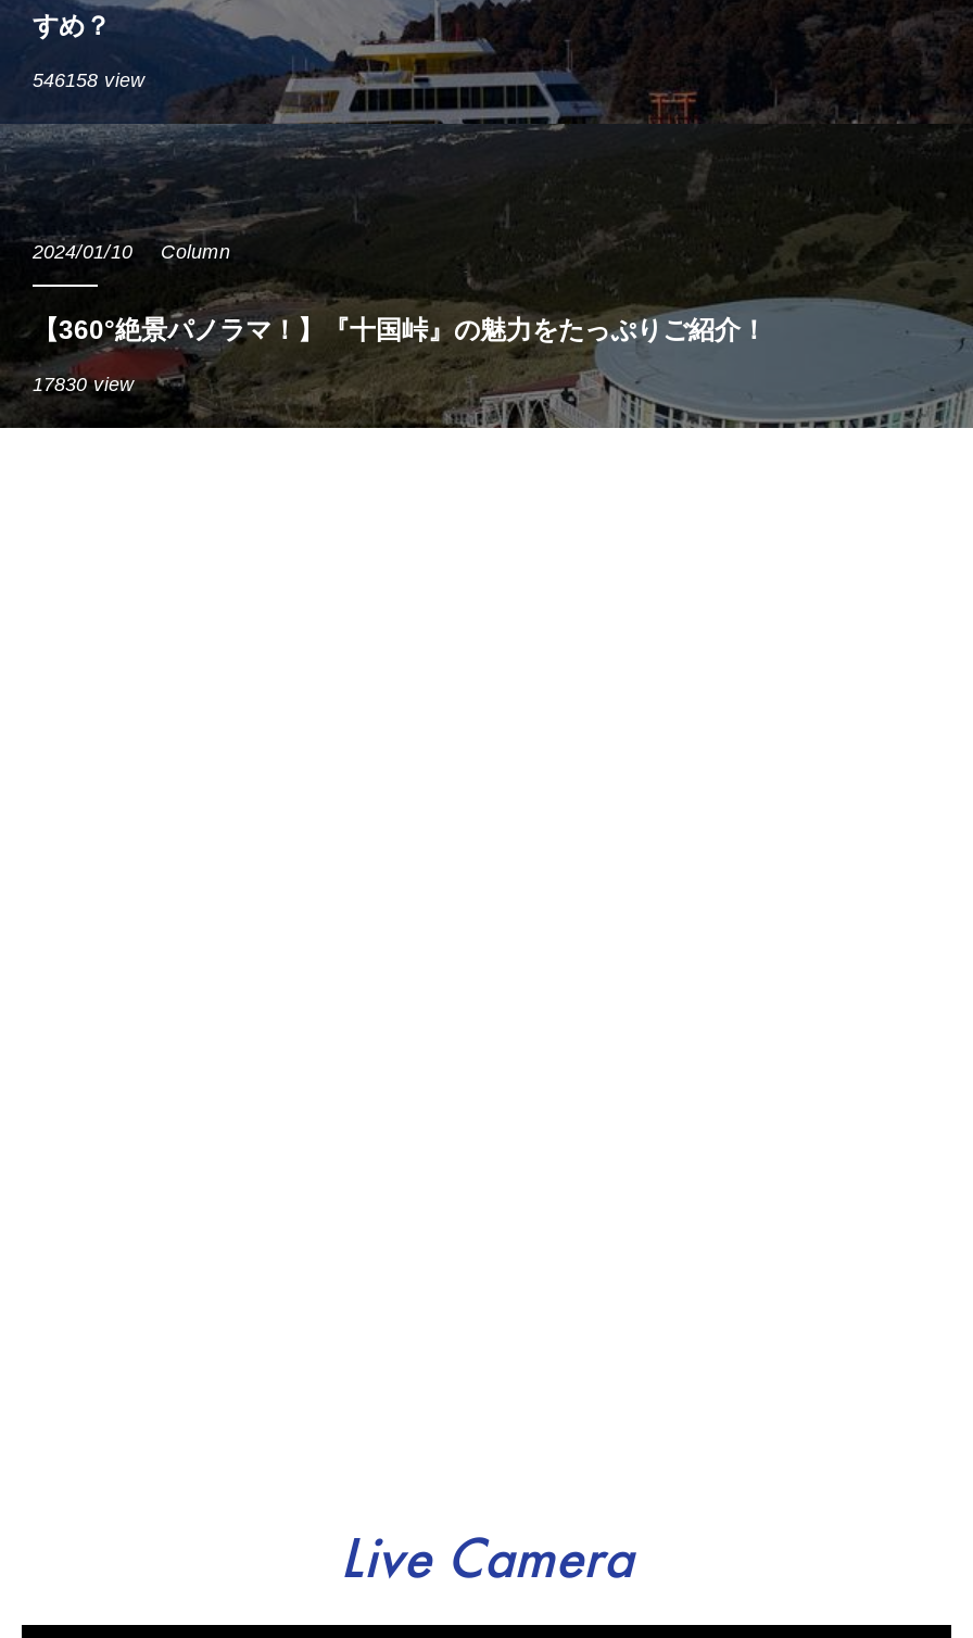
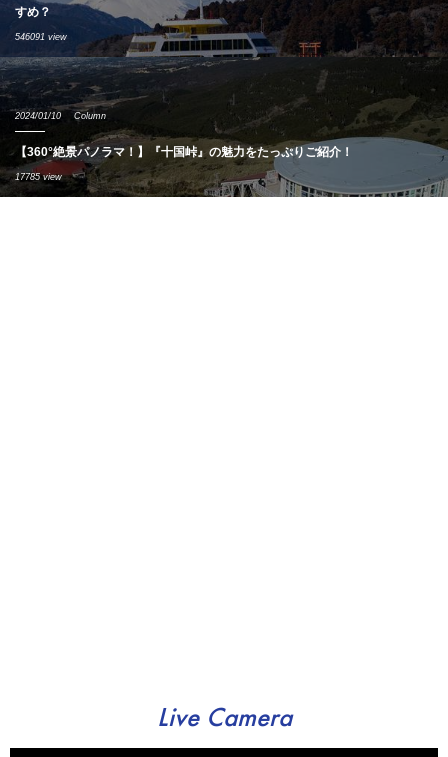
- 546158 view
+ 546091 view

- 17830 view
+ 17785 view
